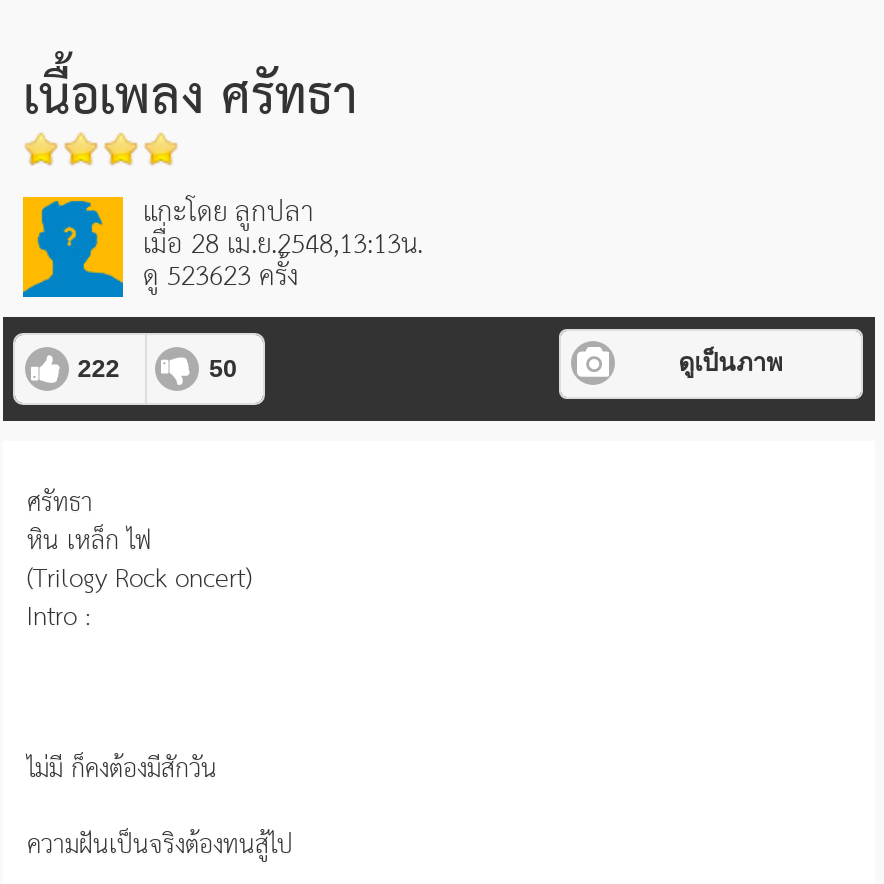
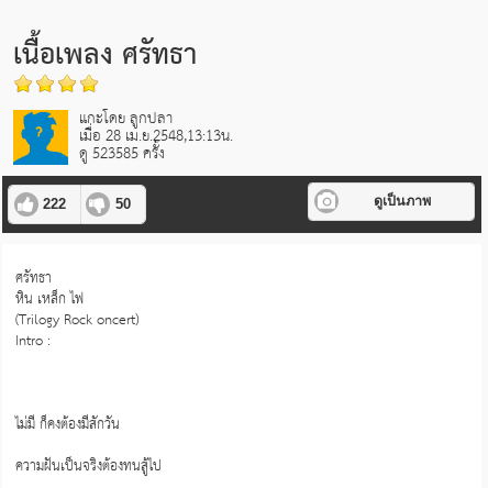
- ดู 523623 ครั้ง
+ ดู 523585 ครั้ง
